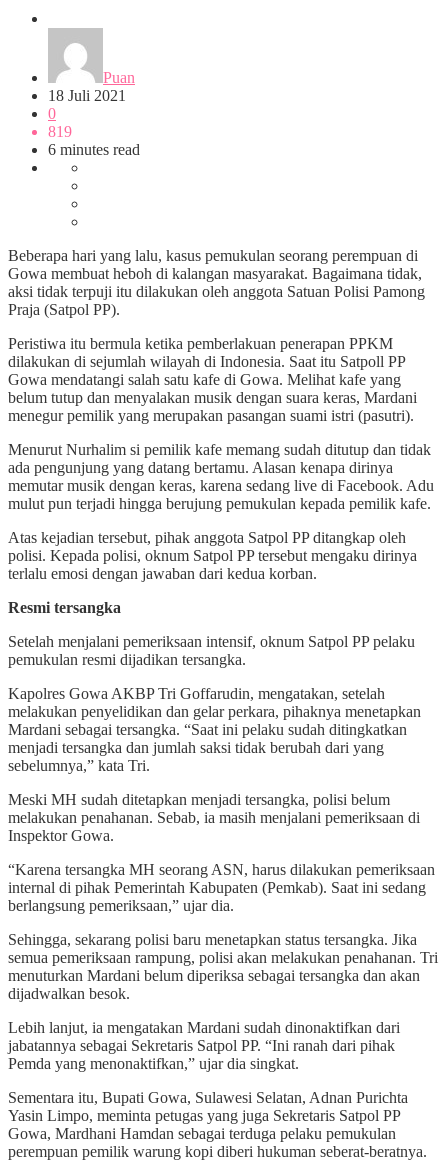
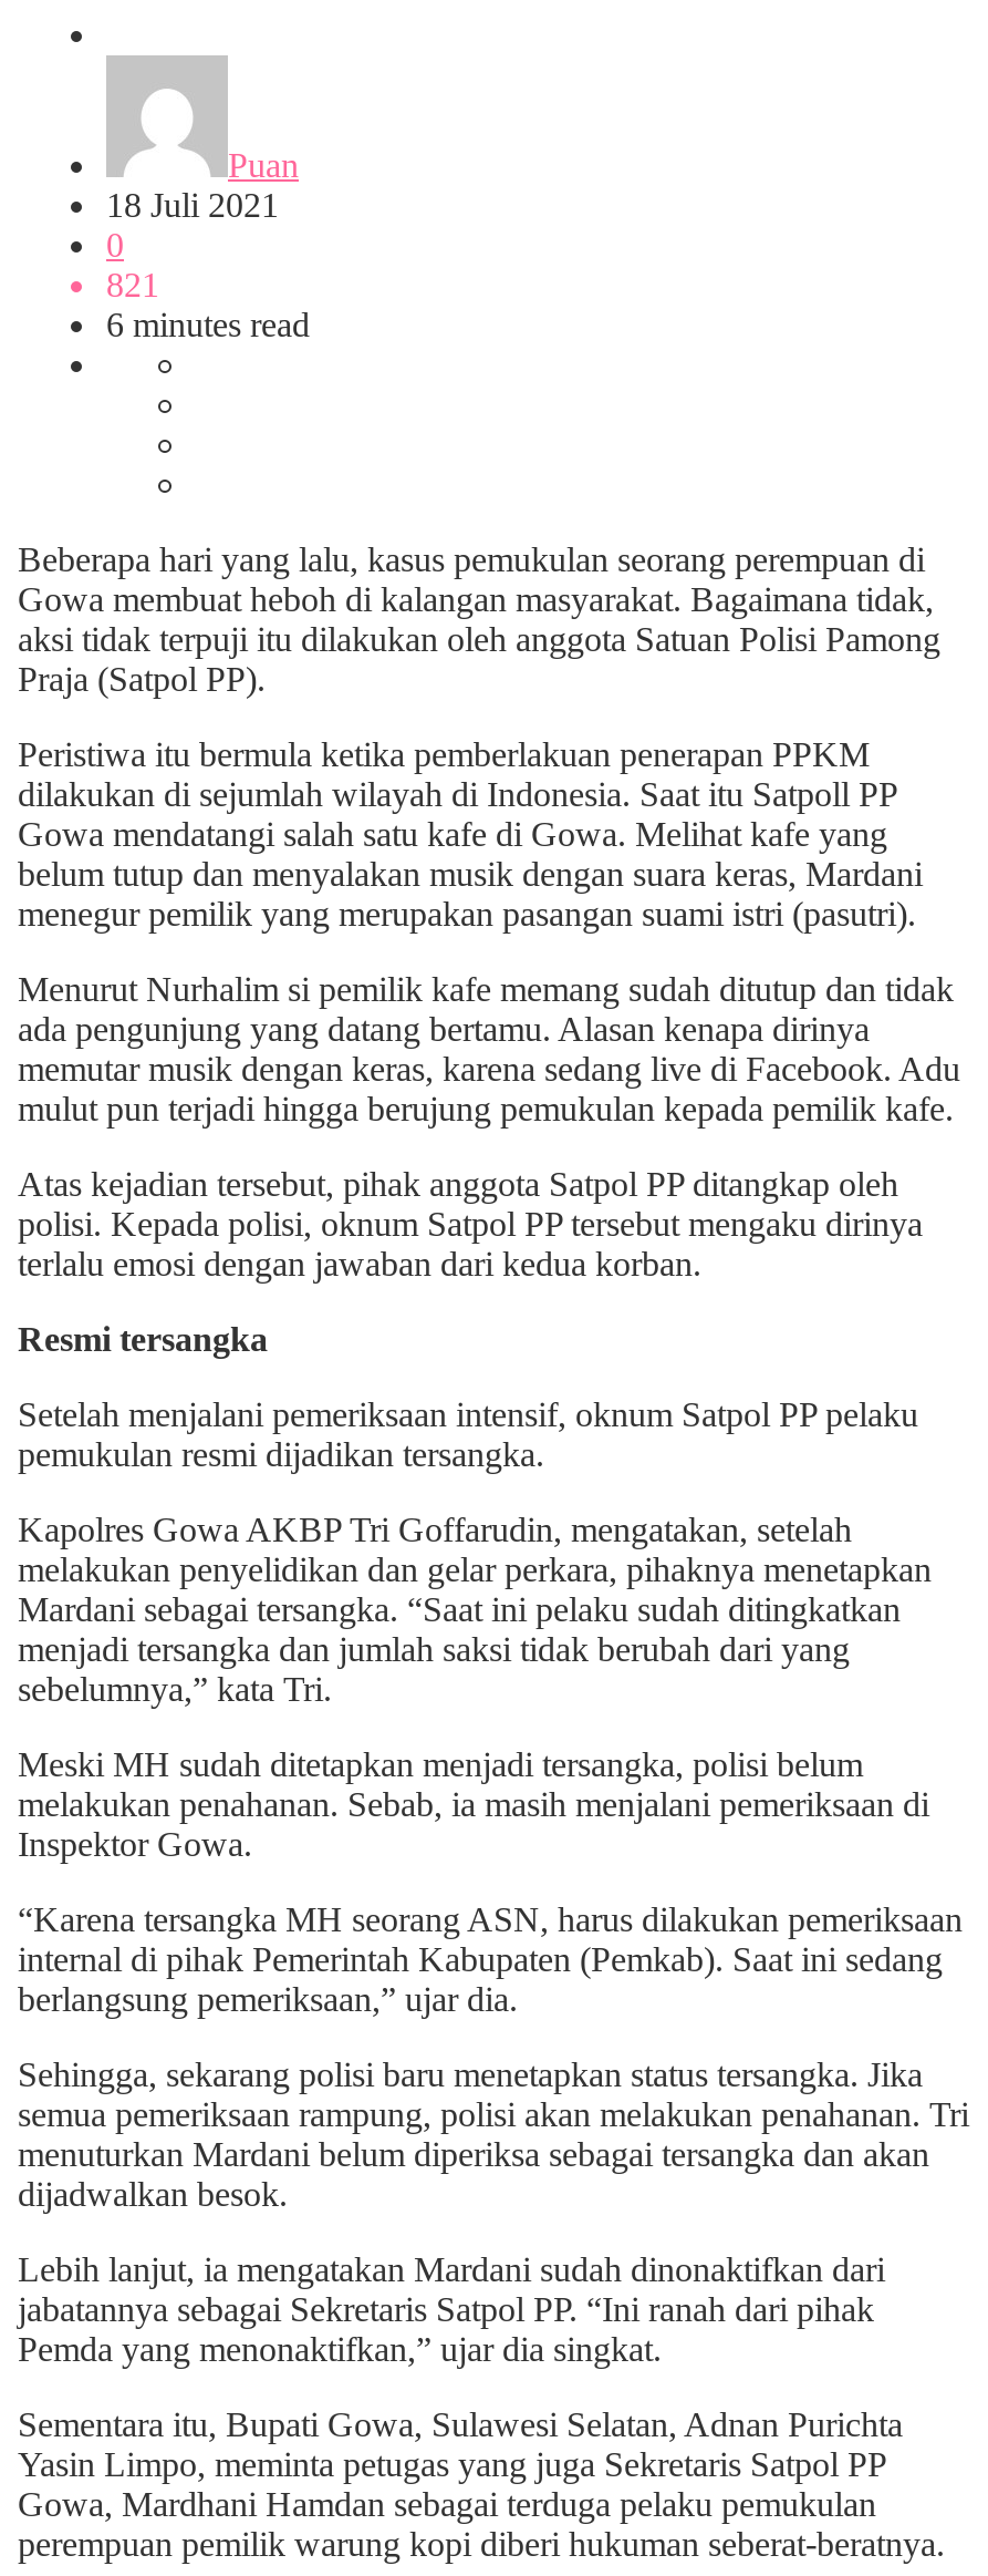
- 819
+ 821
